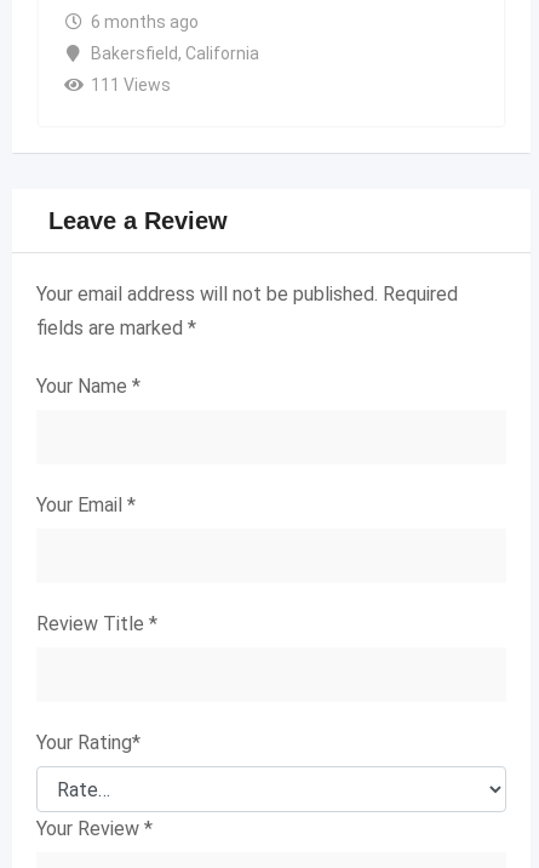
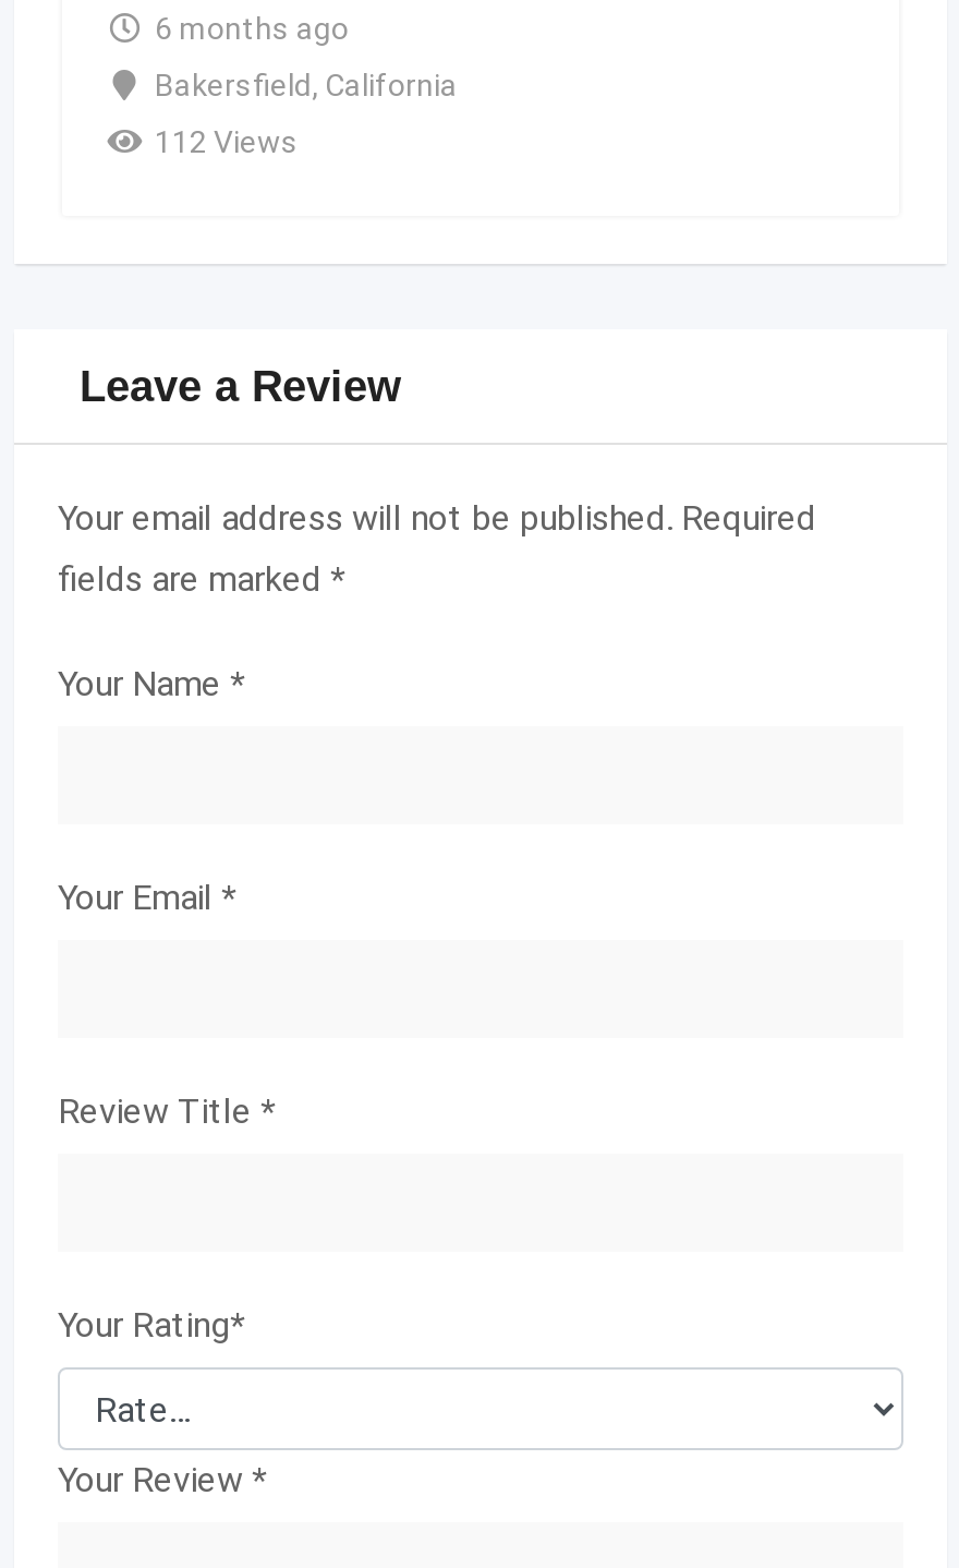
- 111 Views
+ 112 Views
